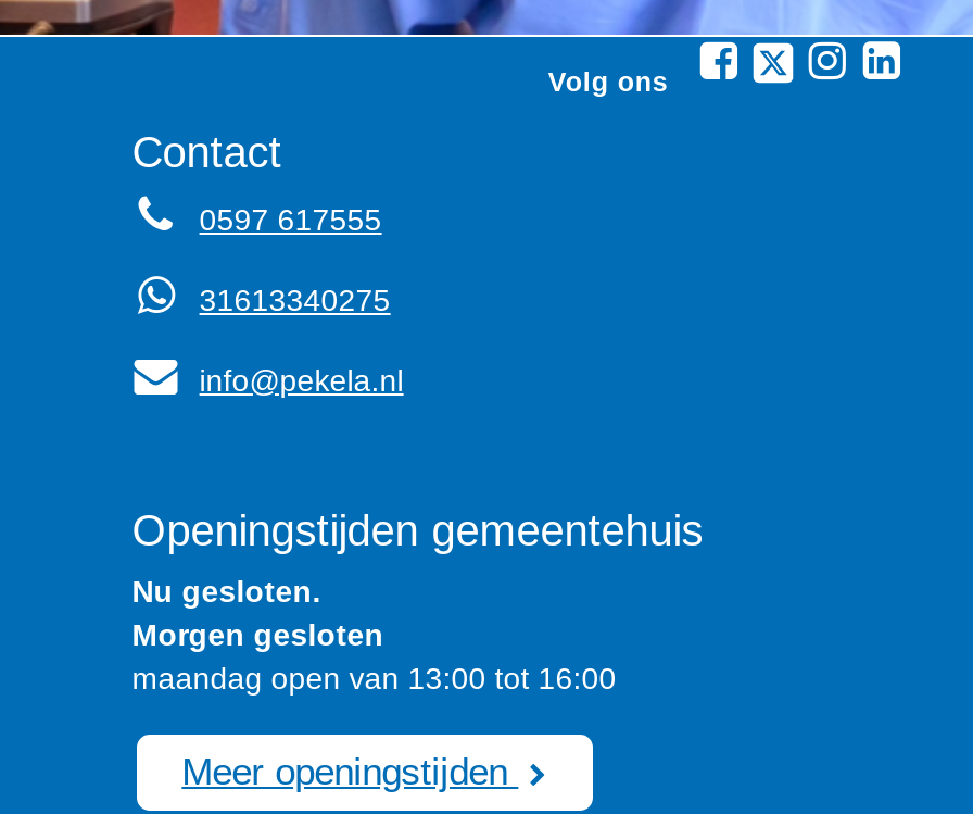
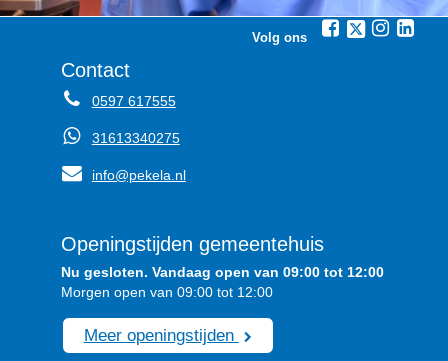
- Nu gesloten.
- Morgen gesloten
- maandag open van 13:00 tot 16:00
+ Nu gesloten. Vandaag open van 09:00 tot 12:00
+ Morgen open van 09:00 tot 12:00
